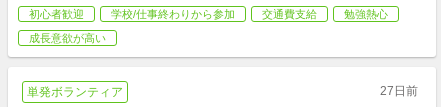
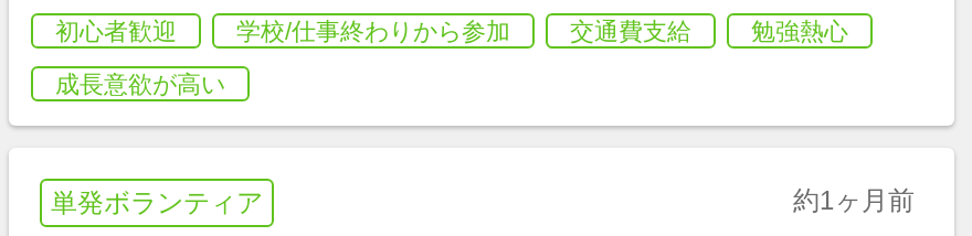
- 27日前
+ 約1ヶ月前
